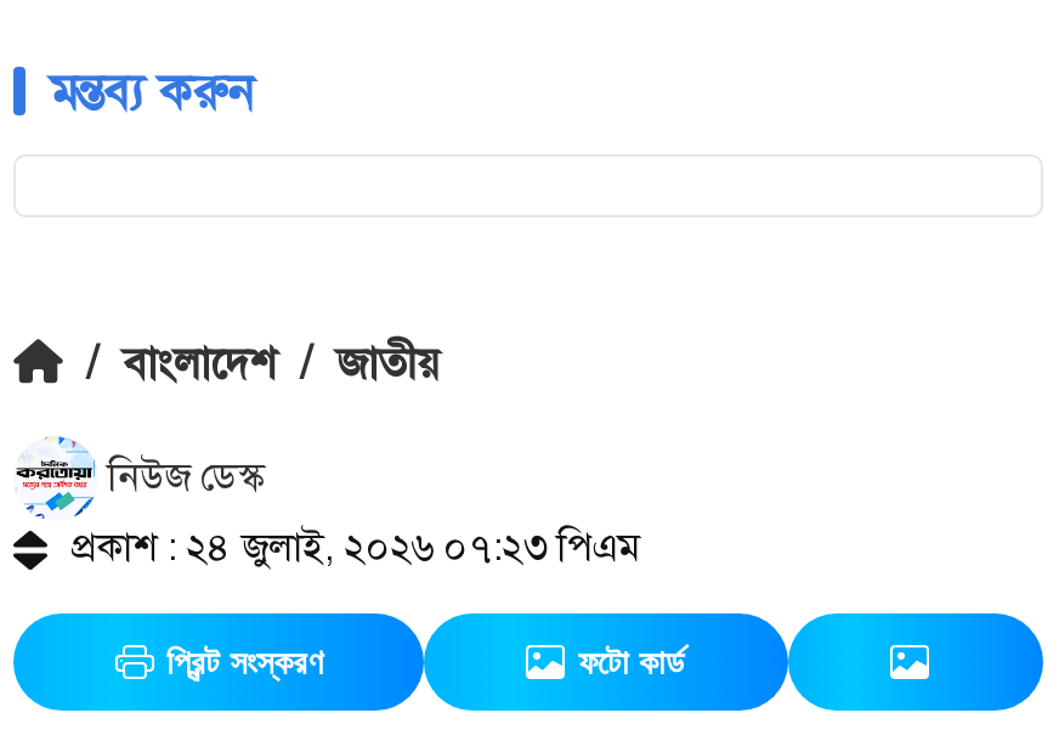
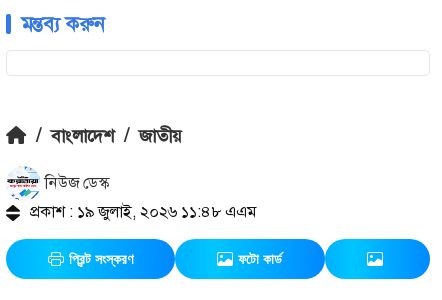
- প্রকাশ : ২৪ জুলাই, ২০২৬ ০৭:২৩ পিএম
+ প্রকাশ : ১৯ জুলাই, ২০২৬ ১১:৪৮ এএম
